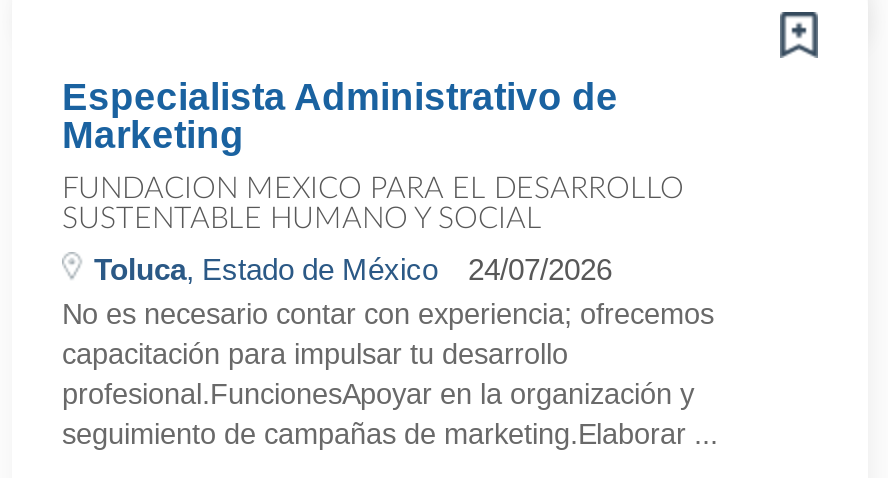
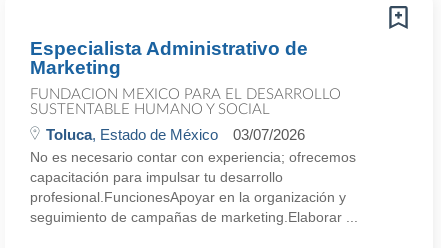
- Toluca, Estado de México 24/07/2026
+ Toluca, Estado de México 03/07/2026
